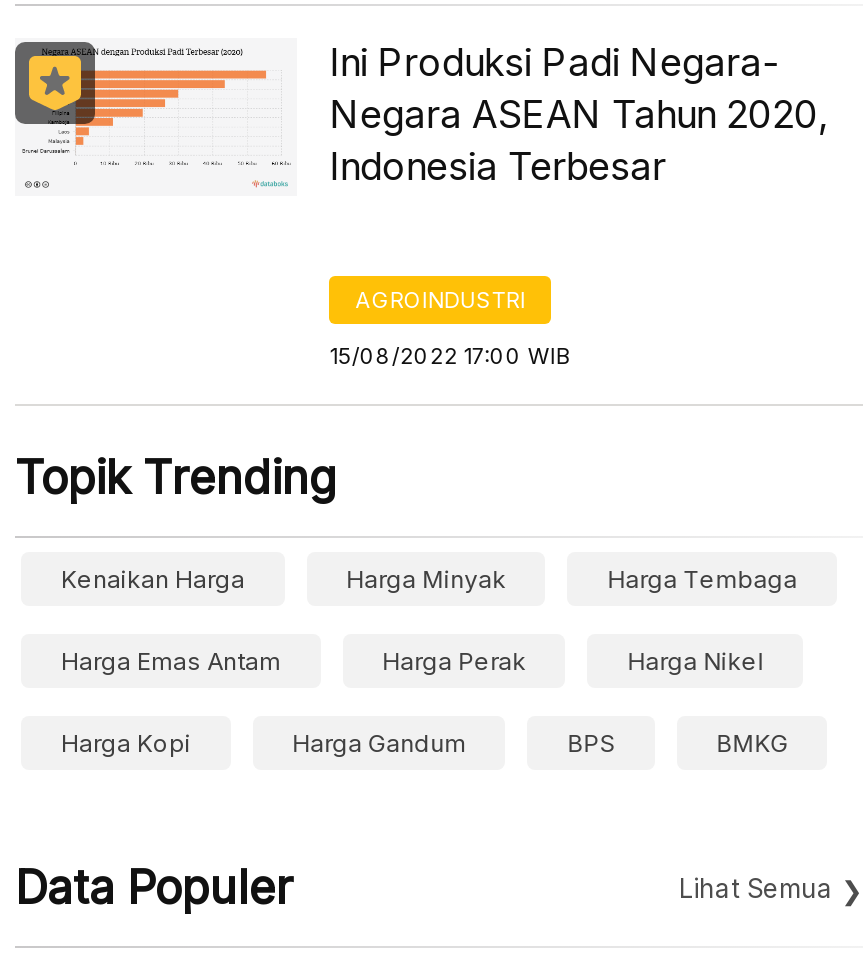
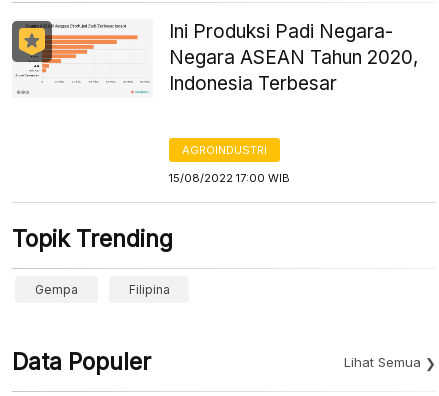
- Kenaikan Harga
- Harga Minyak
- Harga Tembaga
- Harga Emas Antam
- Harga Perak
- Harga Nikel
- Harga Kopi
- Harga Gandum
- BPS
- BMKG
+ Gempa
+ Filipina
